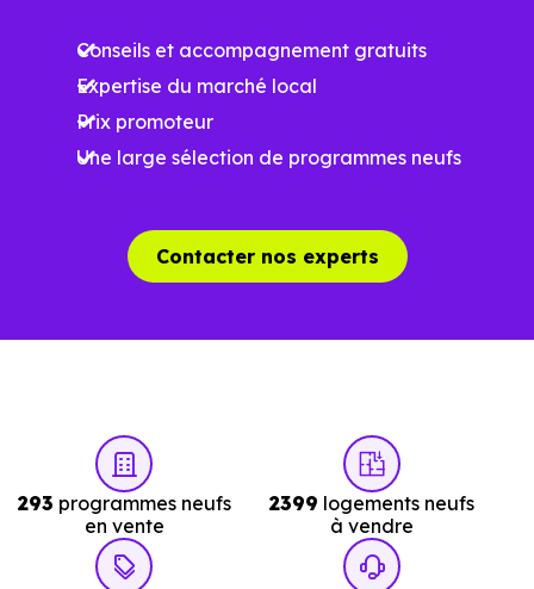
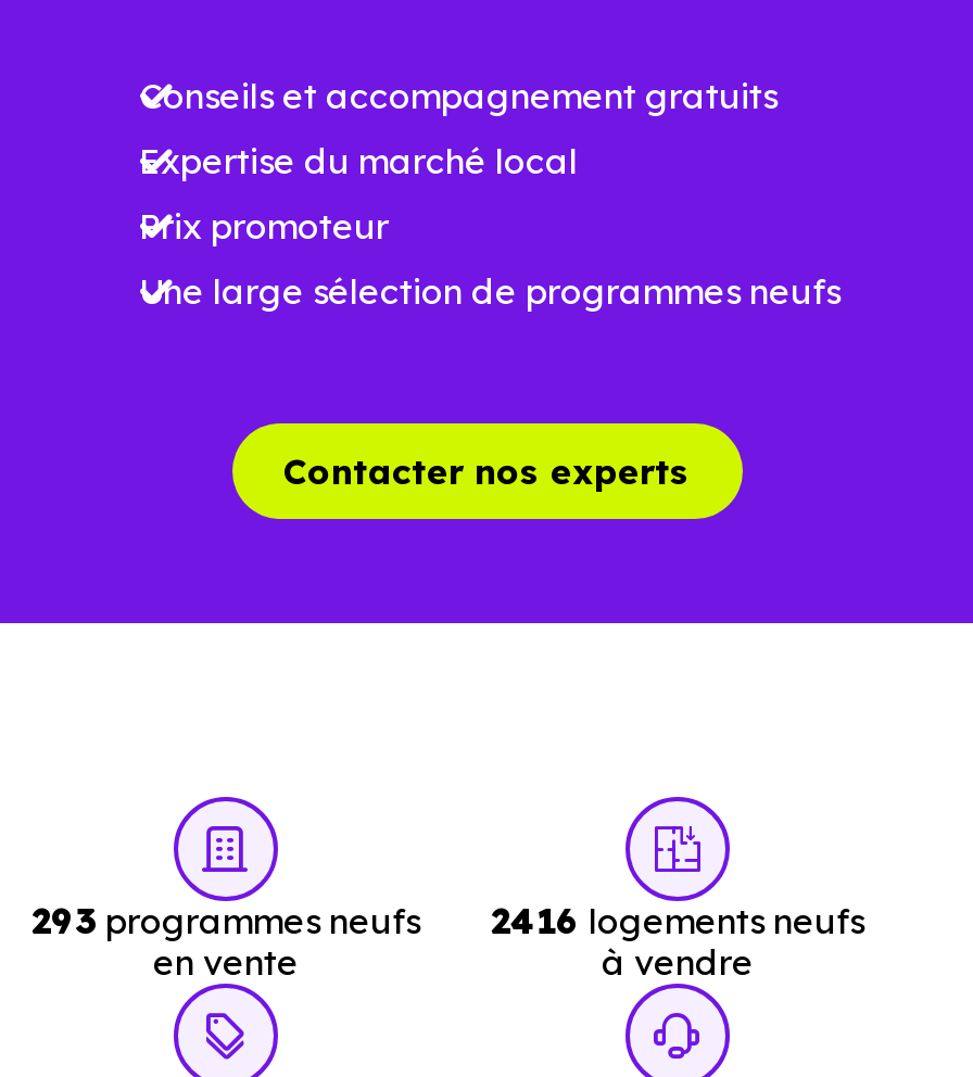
- 2399 logements neufs
+ 2416 logements neufs
